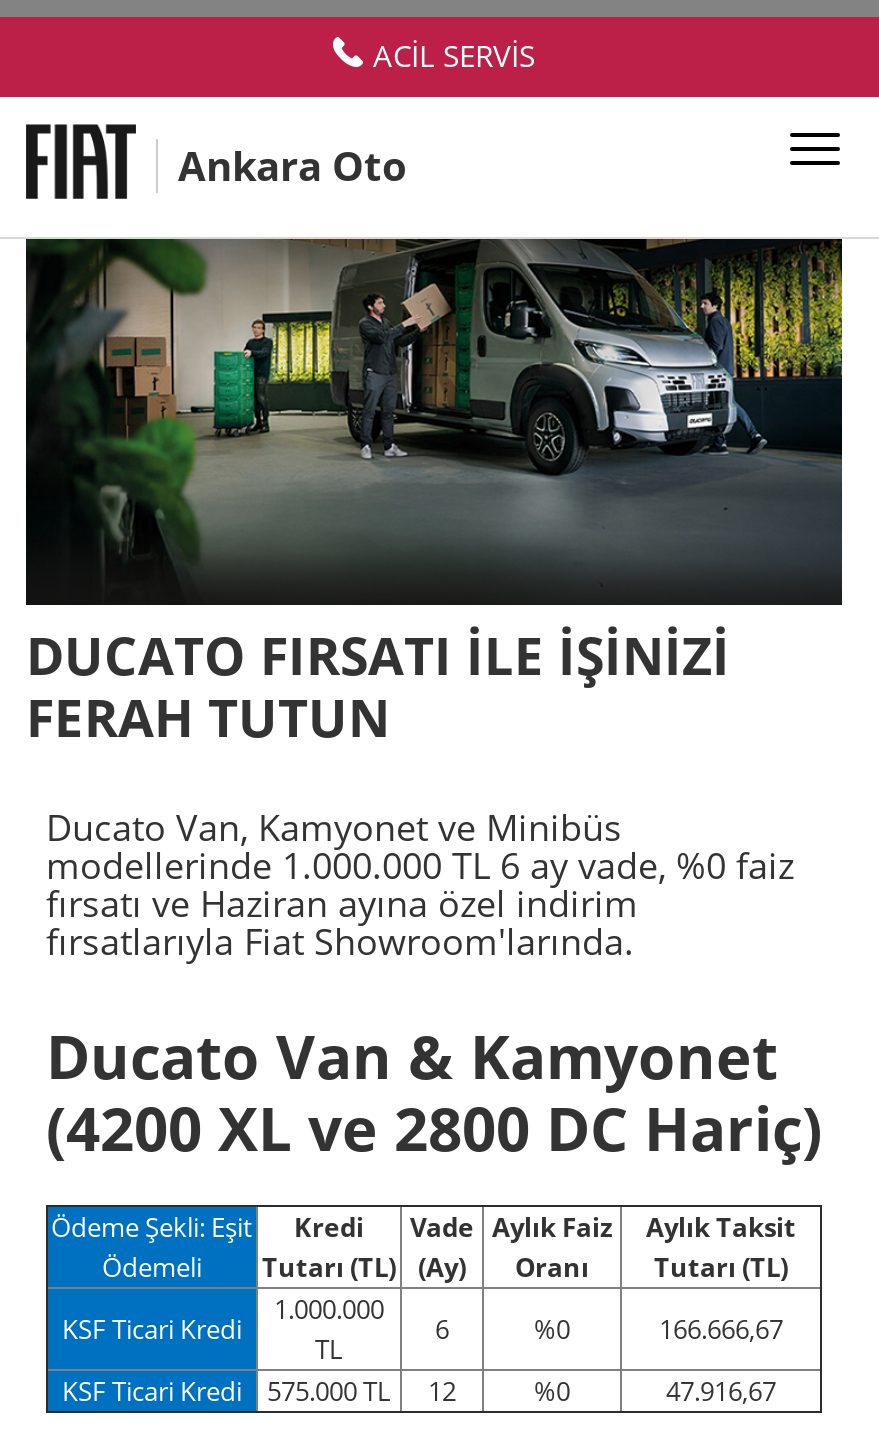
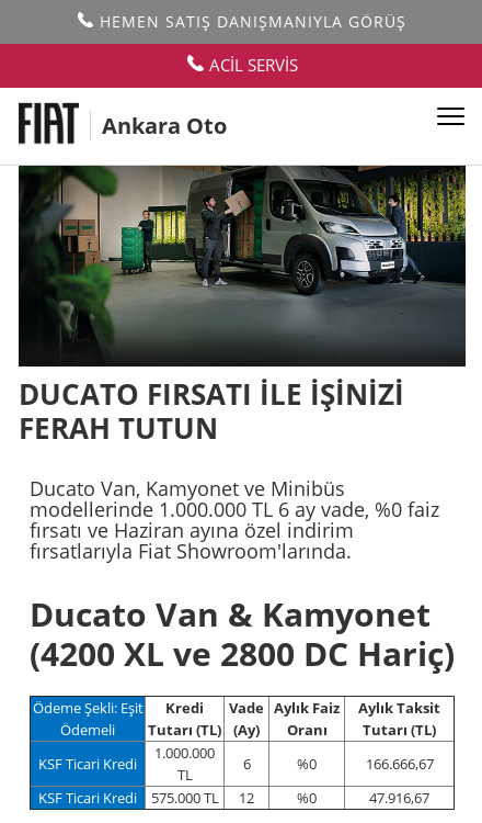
+ HEMEN SATIŞ DANIŞMANIYLA GÖRÜŞ
